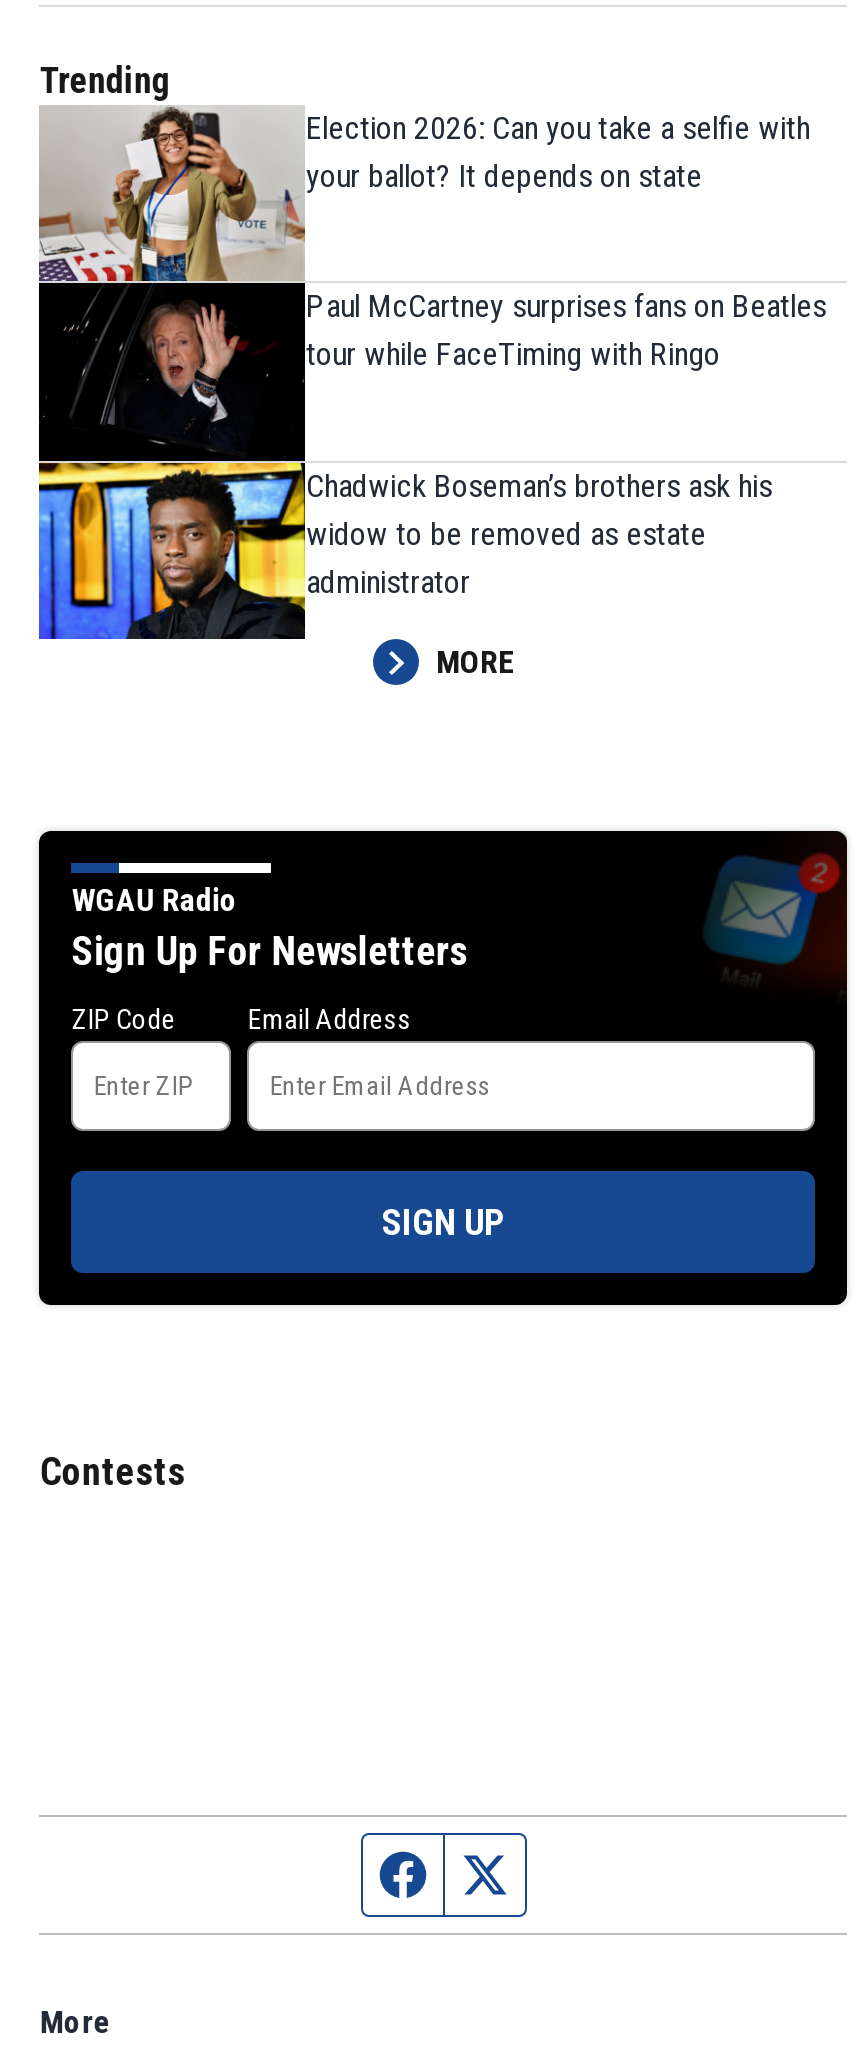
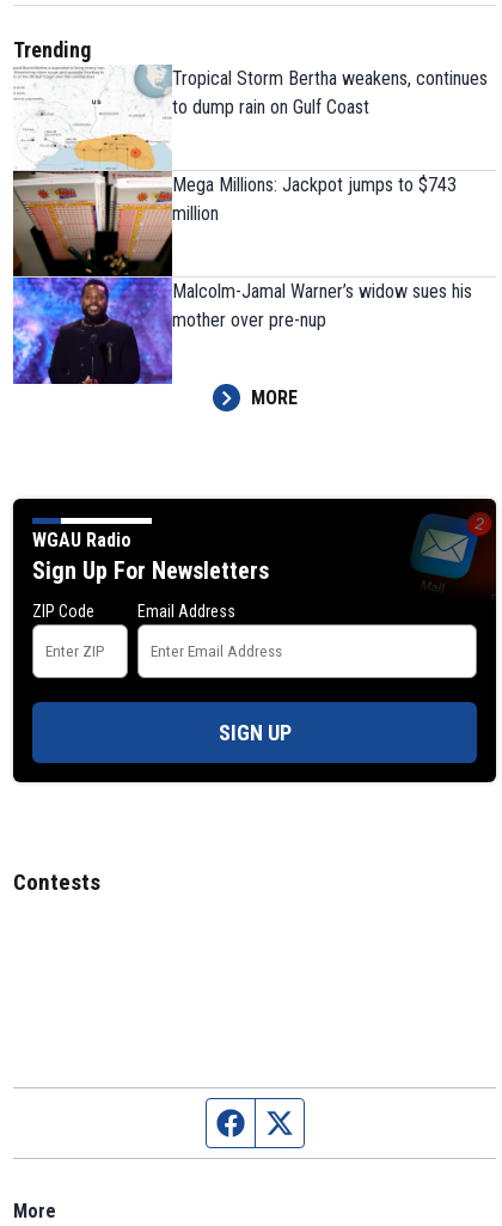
- [image]
- Election 2026: Can you take a selfie with
- your ballot? It depends on state
+ [image]
+ Tropical Storm Bertha weakens, continues
+ to dump rain on Gulf Coast

- Paul McCartney surprises fans on Beatles
- tour while FaceTiming with Ringo
+ Mega Millions: Jackpot jumps to $743
+ million

- Chadwick Boseman’s brothers ask his
- widow to be removed as estate
- administrator
+ Malcolm-Jamal Warner’s widow sues his
+ mother over pre-nup
